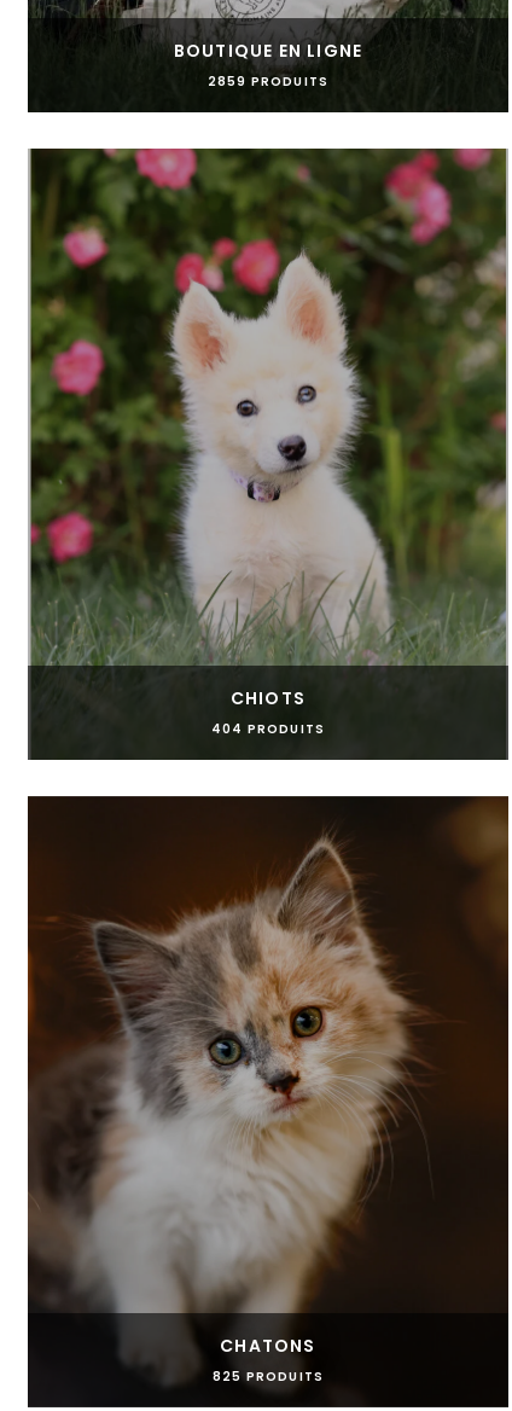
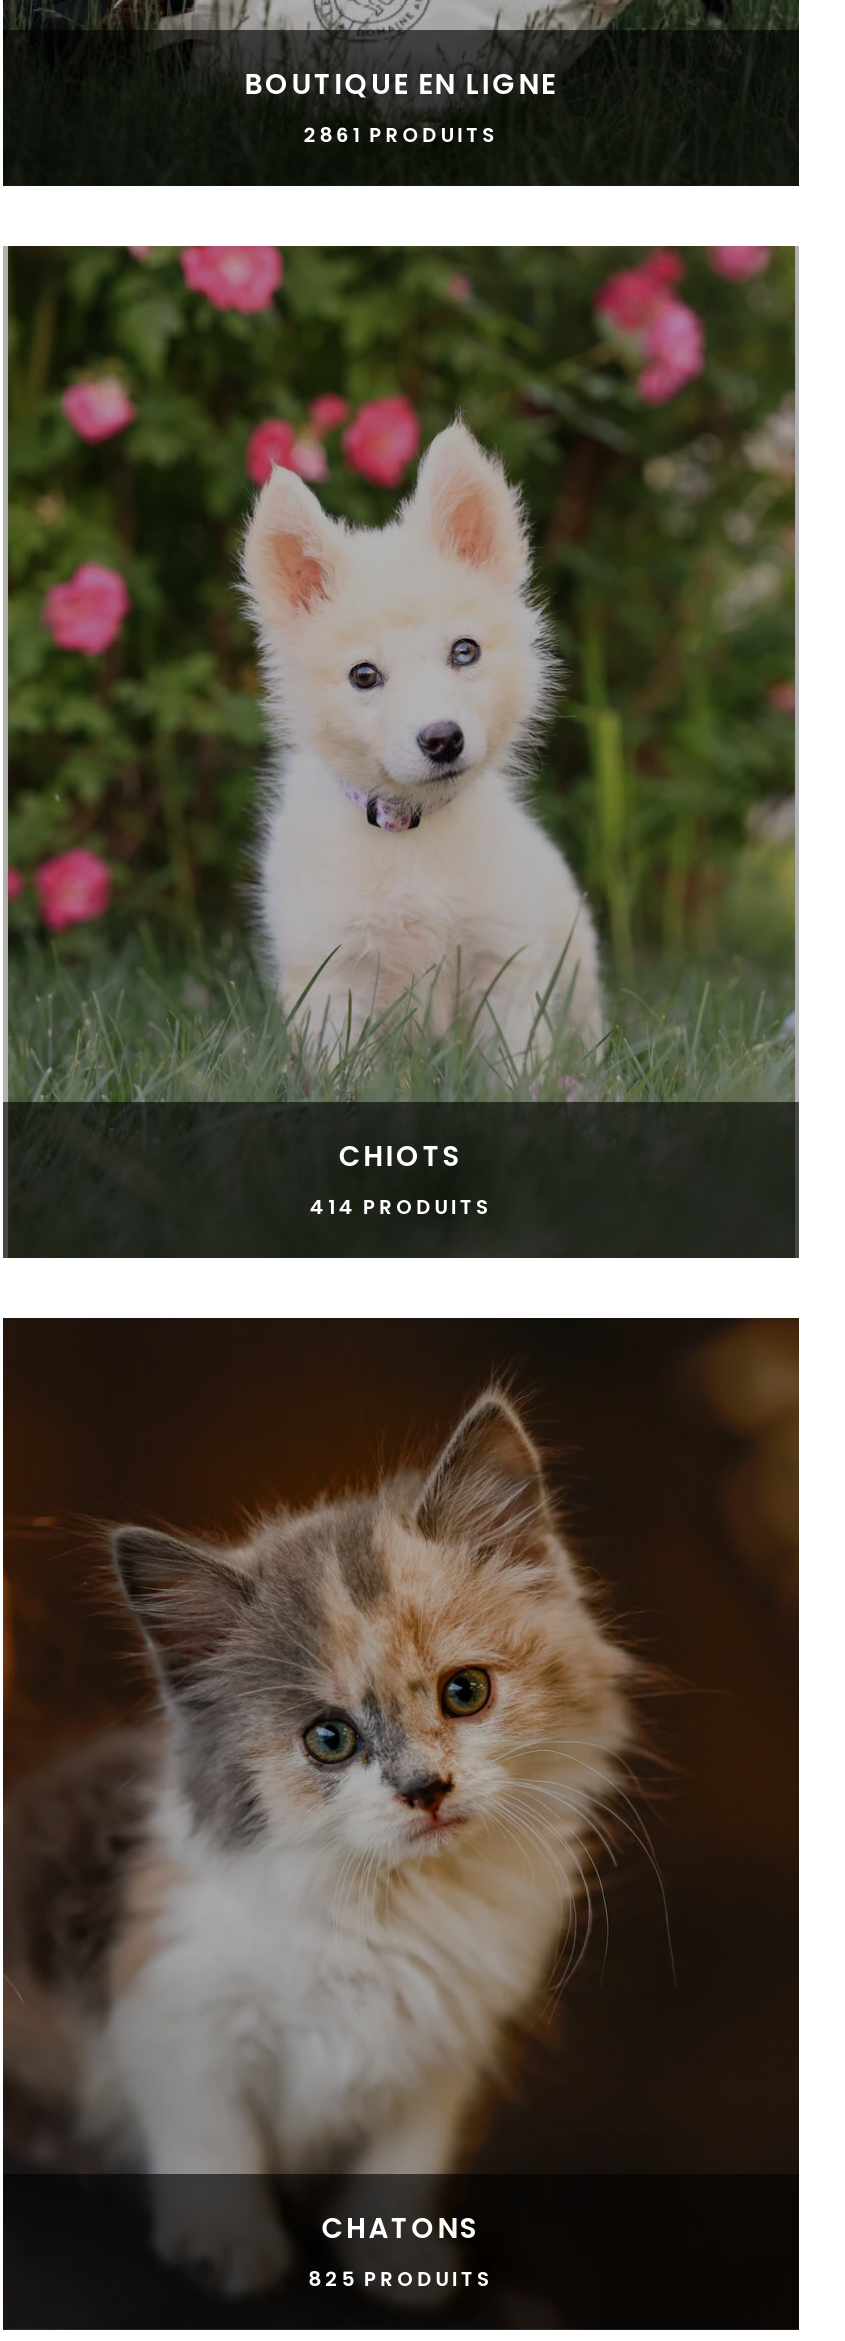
- 2859 PRODUITS
+ 2861 PRODUITS

- 404 PRODUITS
+ 414 PRODUITS
